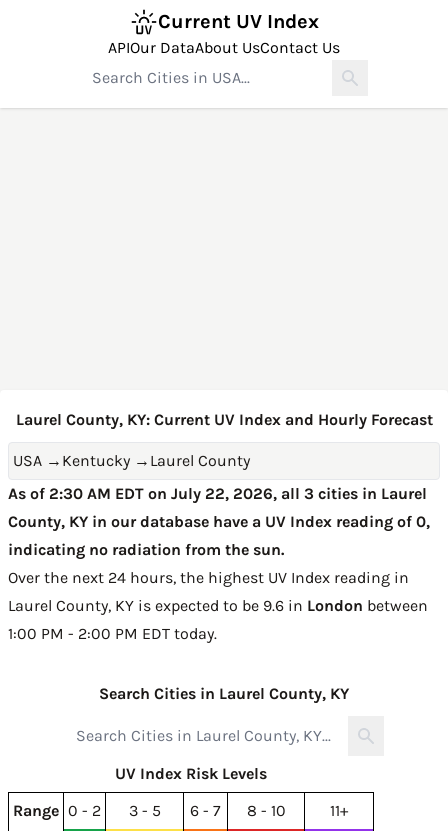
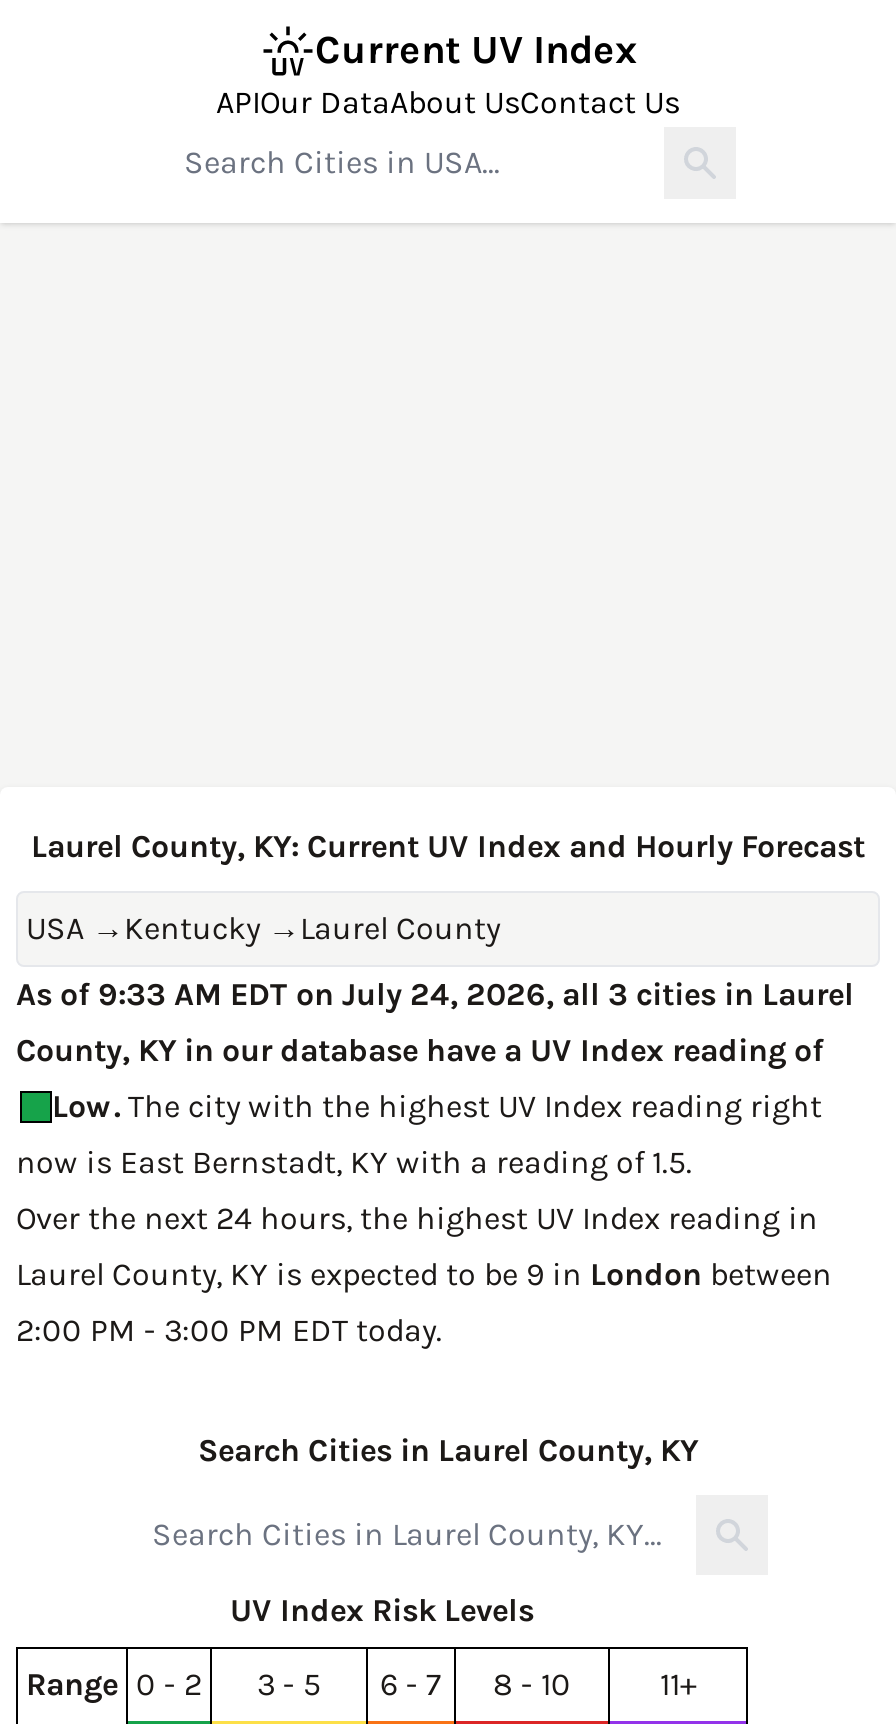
- As of 2:30 AM EDT on July 22, 2026, all 3 cities in Laurel
- County, KY in our database have a UV Index reading of 0,
- indicating no radiation from the sun.
+ As of 9:33 AM EDT on July 24, 2026, all 3 cities in Laurel
+ County, KY in our database have a UV Index reading of
+ Low . The city with the highest UV Index reading right
+ now is East Bernstadt, KY with a reading of 1.5.

- Laurel County, KY is expected to be 9.6 in London between
+ Laurel County, KY is expected to be 9 in London between

- 1:00 PM - 2:00 PM EDT today.
+ 2:00 PM - 3:00 PM EDT today.
